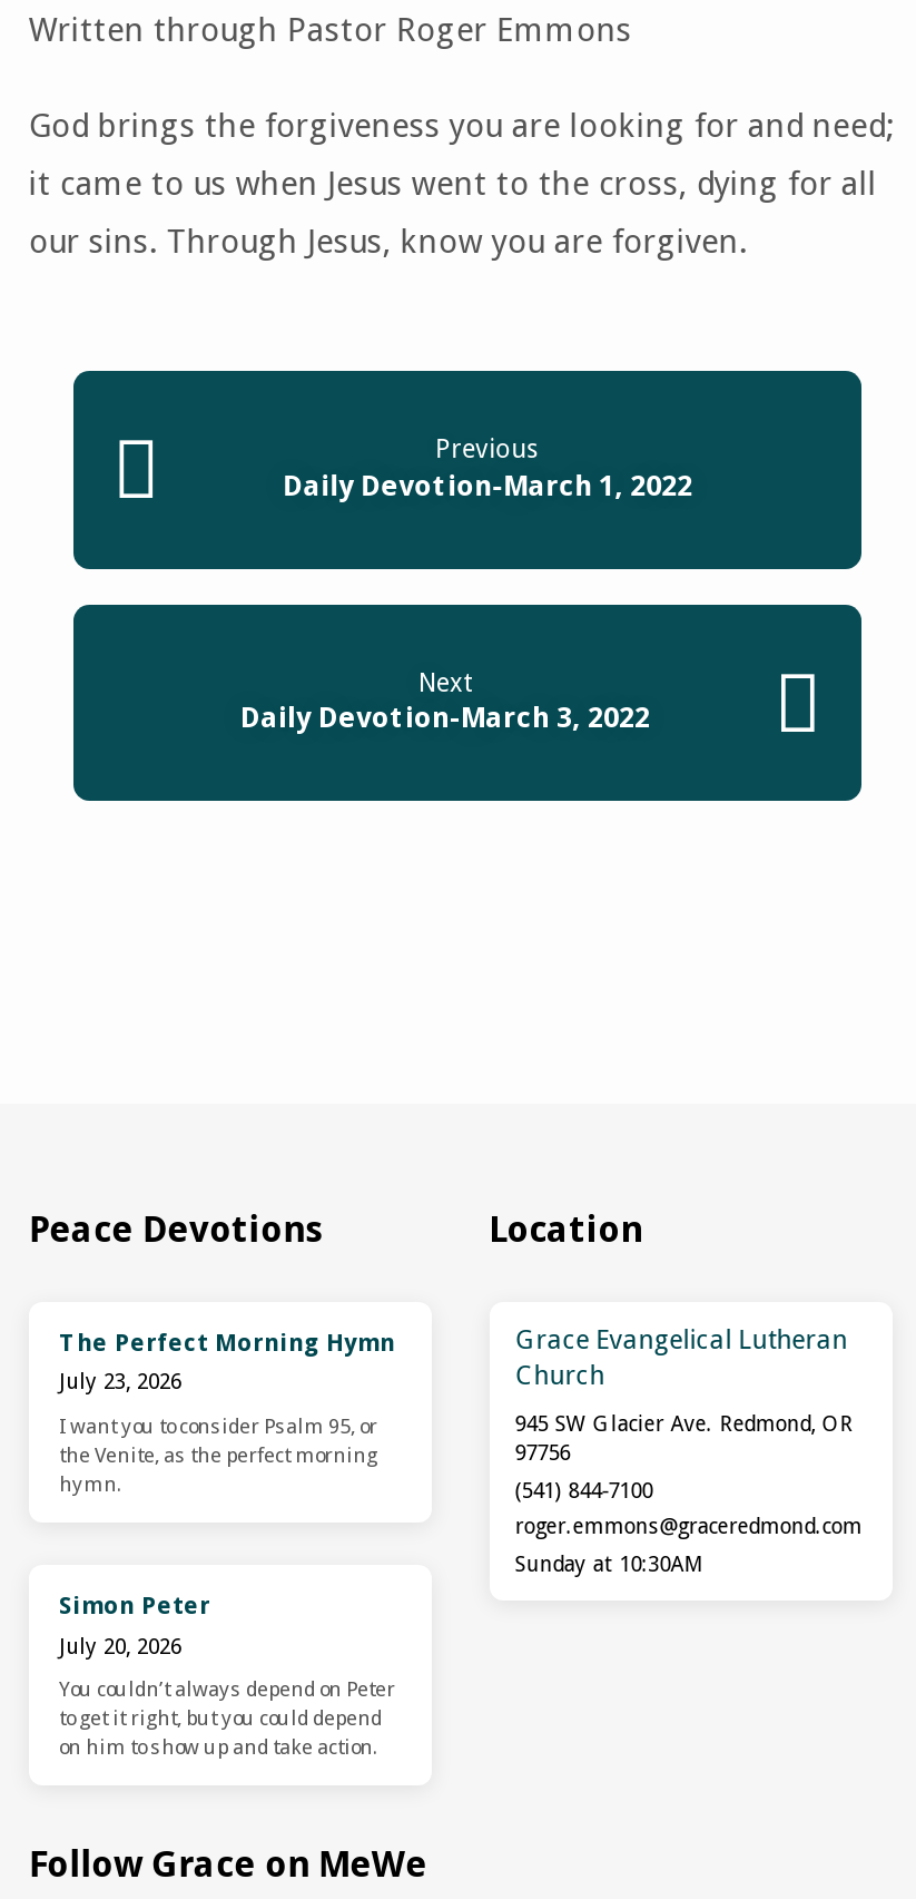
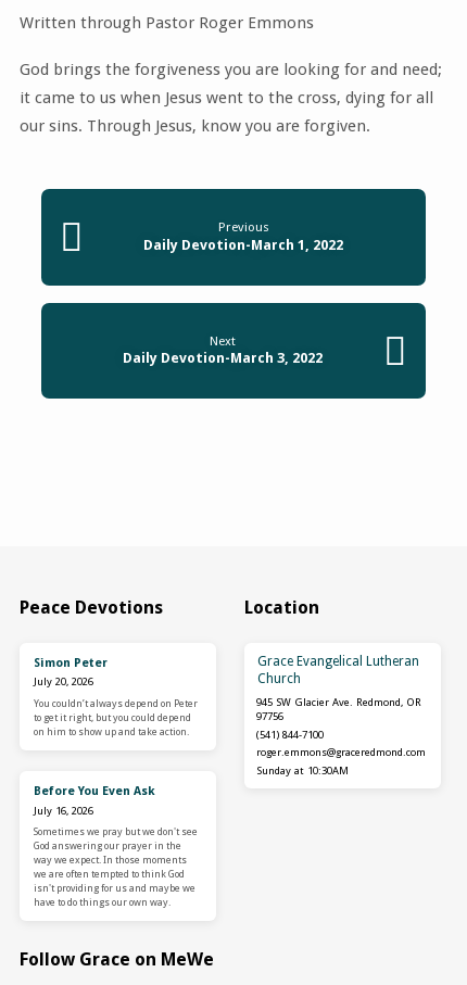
- The Perfect Morning Hymn
- July 23, 2026
- I want you to consider Psalm 95, or
- the Venite, as the perfect morning
- hymn.

+ Before You Even Ask
+ July 16, 2026
+ Sometimes we pray but we don't see
+ God answering our prayer in the
+ way we expect. In those moments
+ we are often tempted to think God
+ isn't providing for us and maybe we
+ have to do things our own way.

moved up: Simon Peter | July 20, 2026 | You couldn’t always depend on Peter | to get it right, but you could depend | on him to show up and take action.
